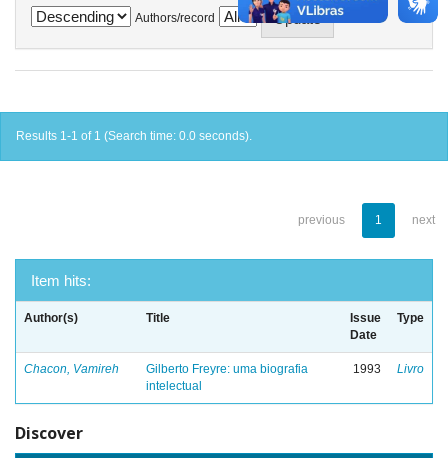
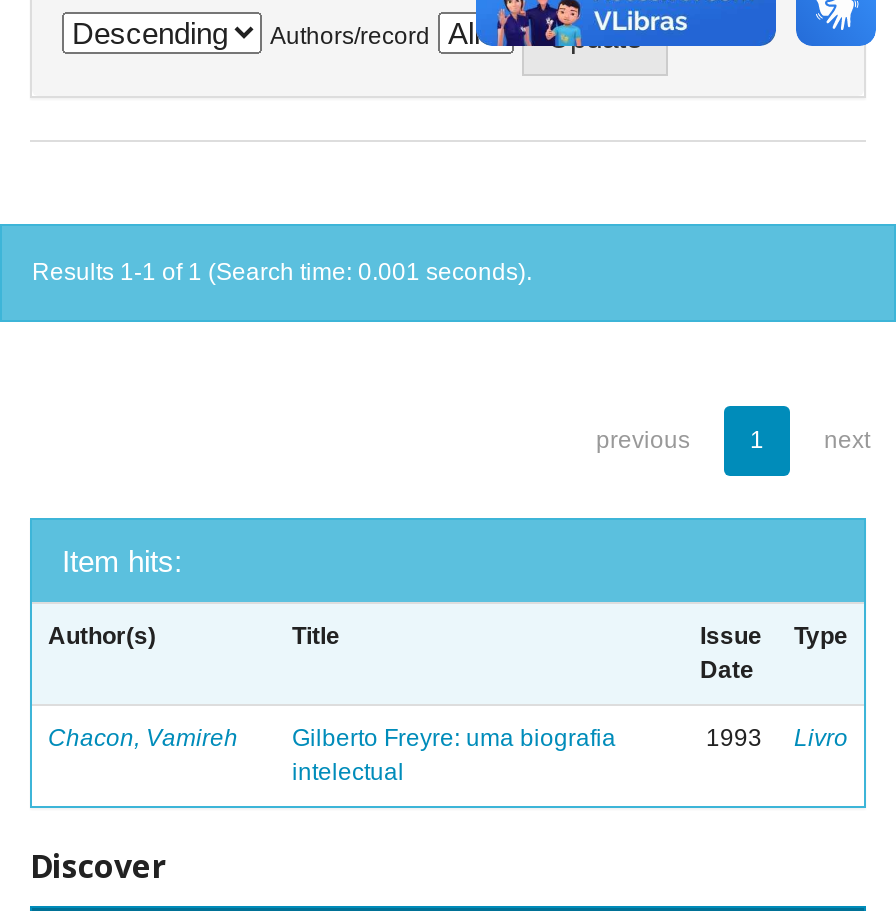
- Results 1-1 of 1 (Search time: 0.0 seconds).
+ Results 1-1 of 1 (Search time: 0.001 seconds).
